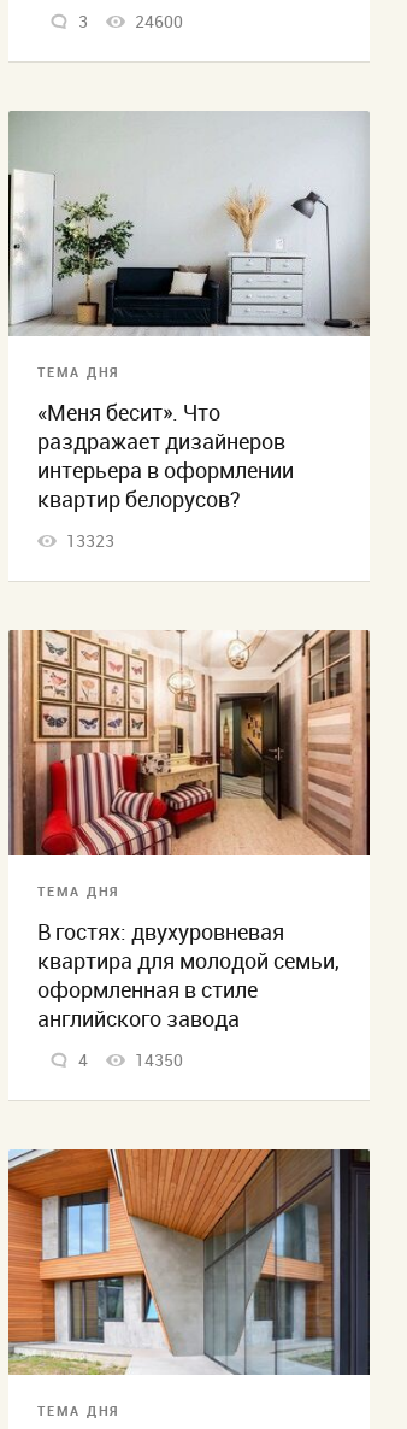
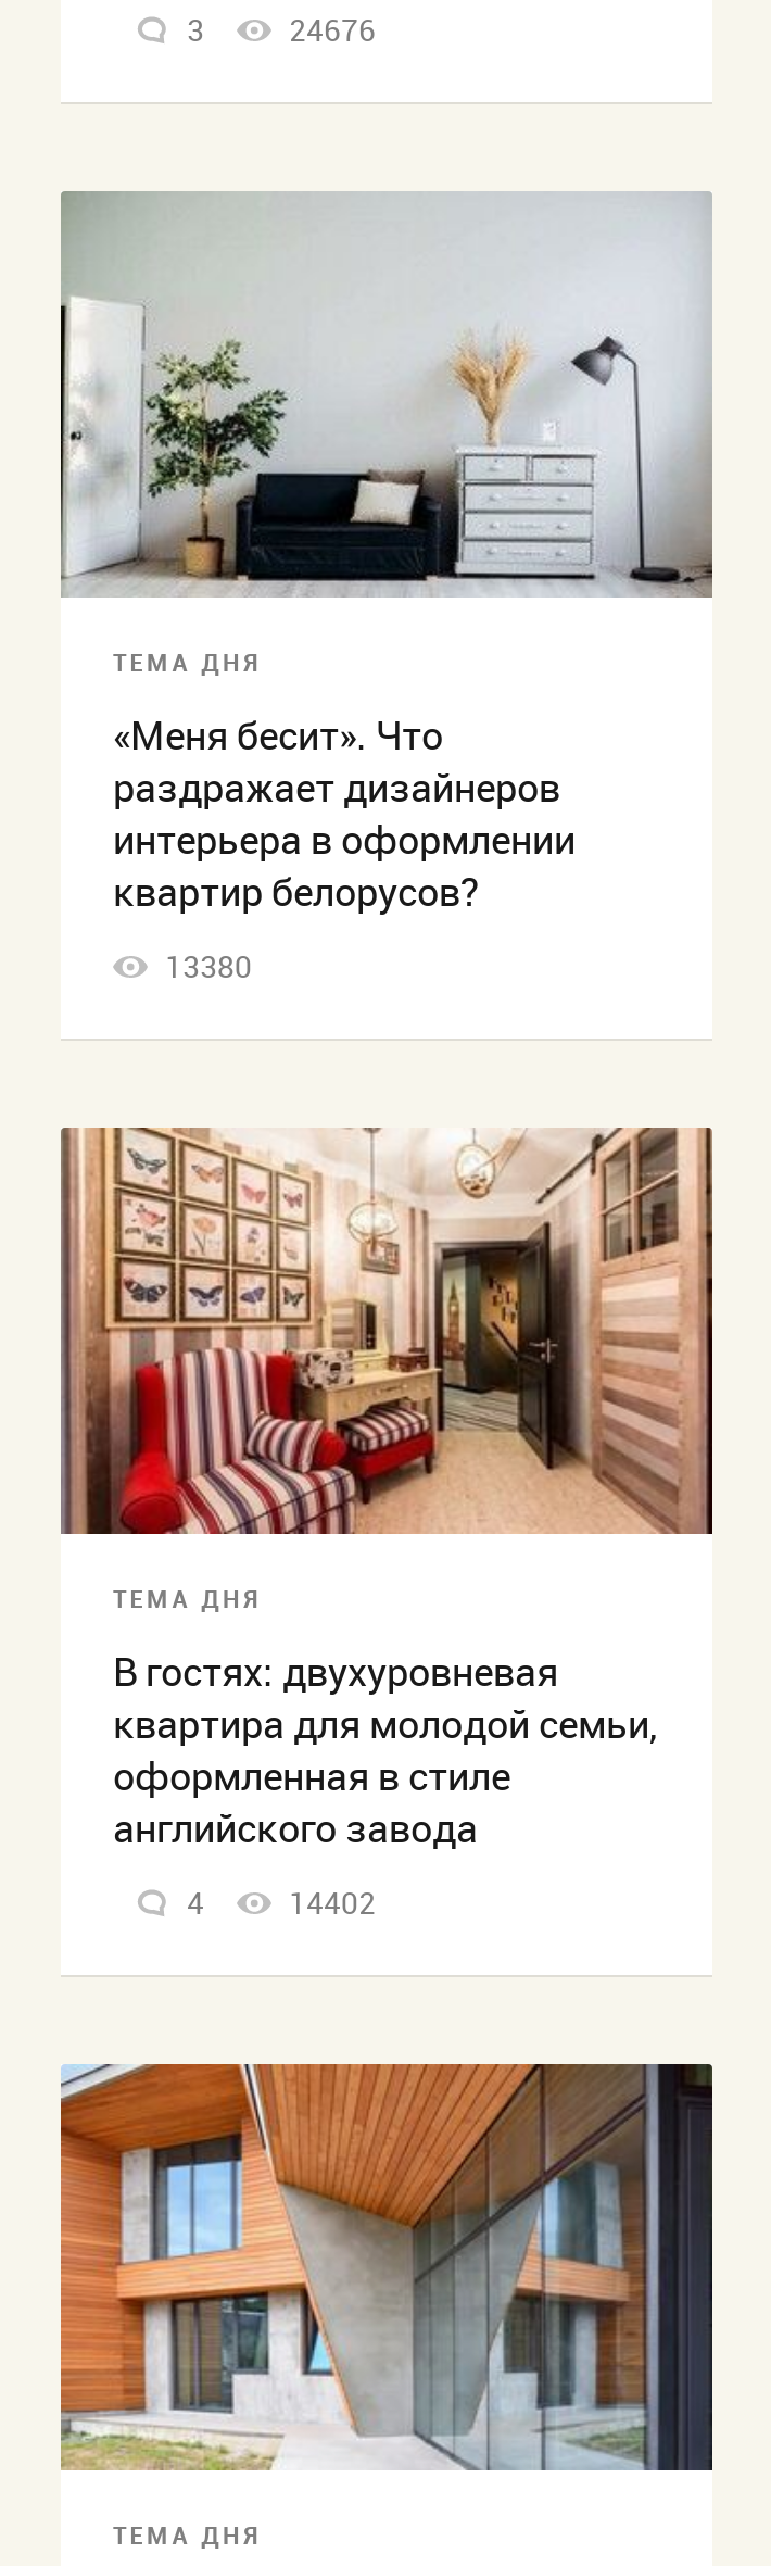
- 24600
+ 24676

- 13323
+ 13380

- 14350
+ 14402
